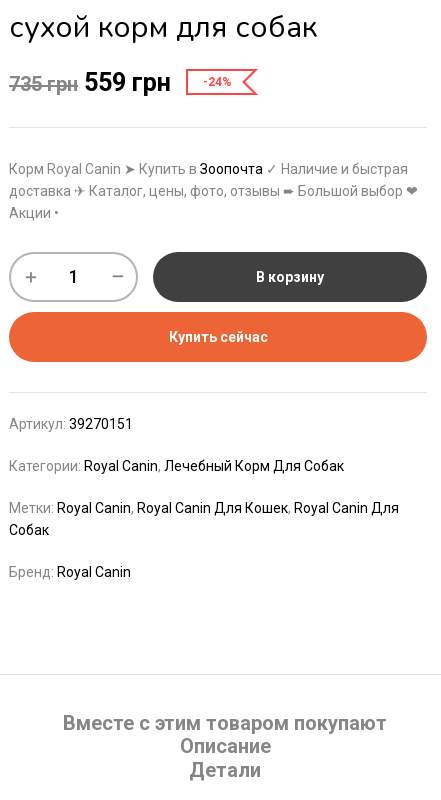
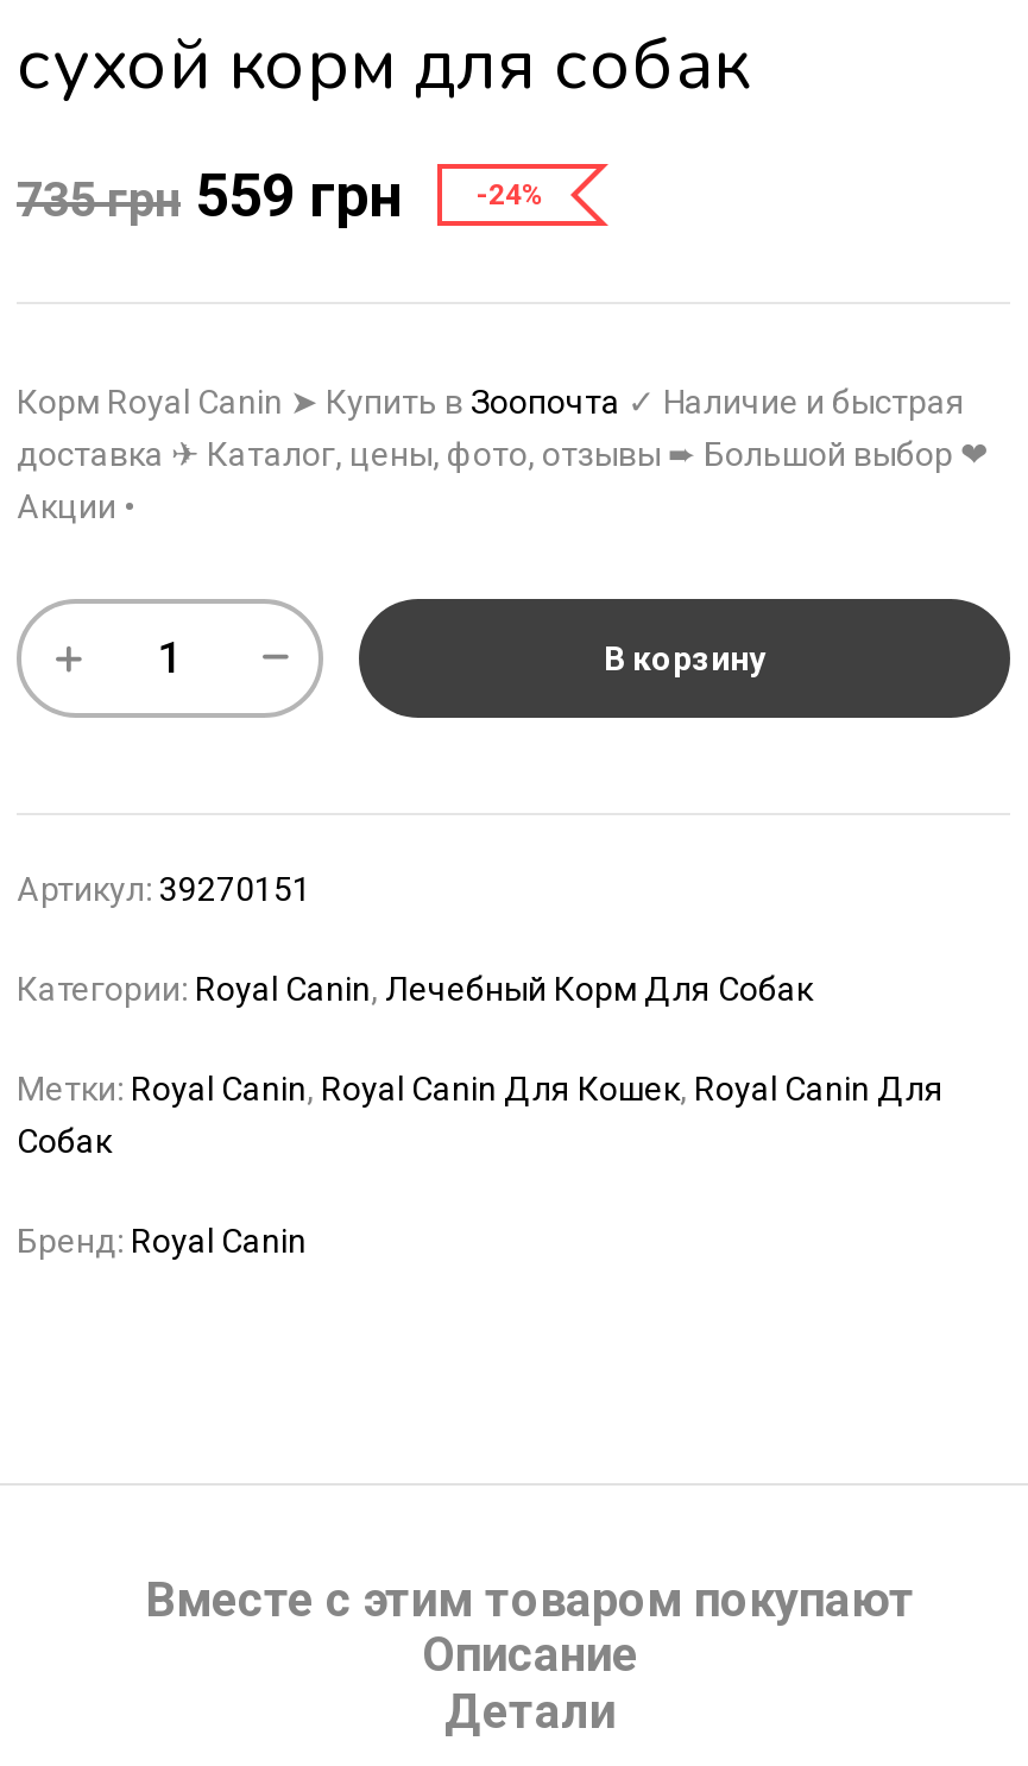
- Купить сейчас
